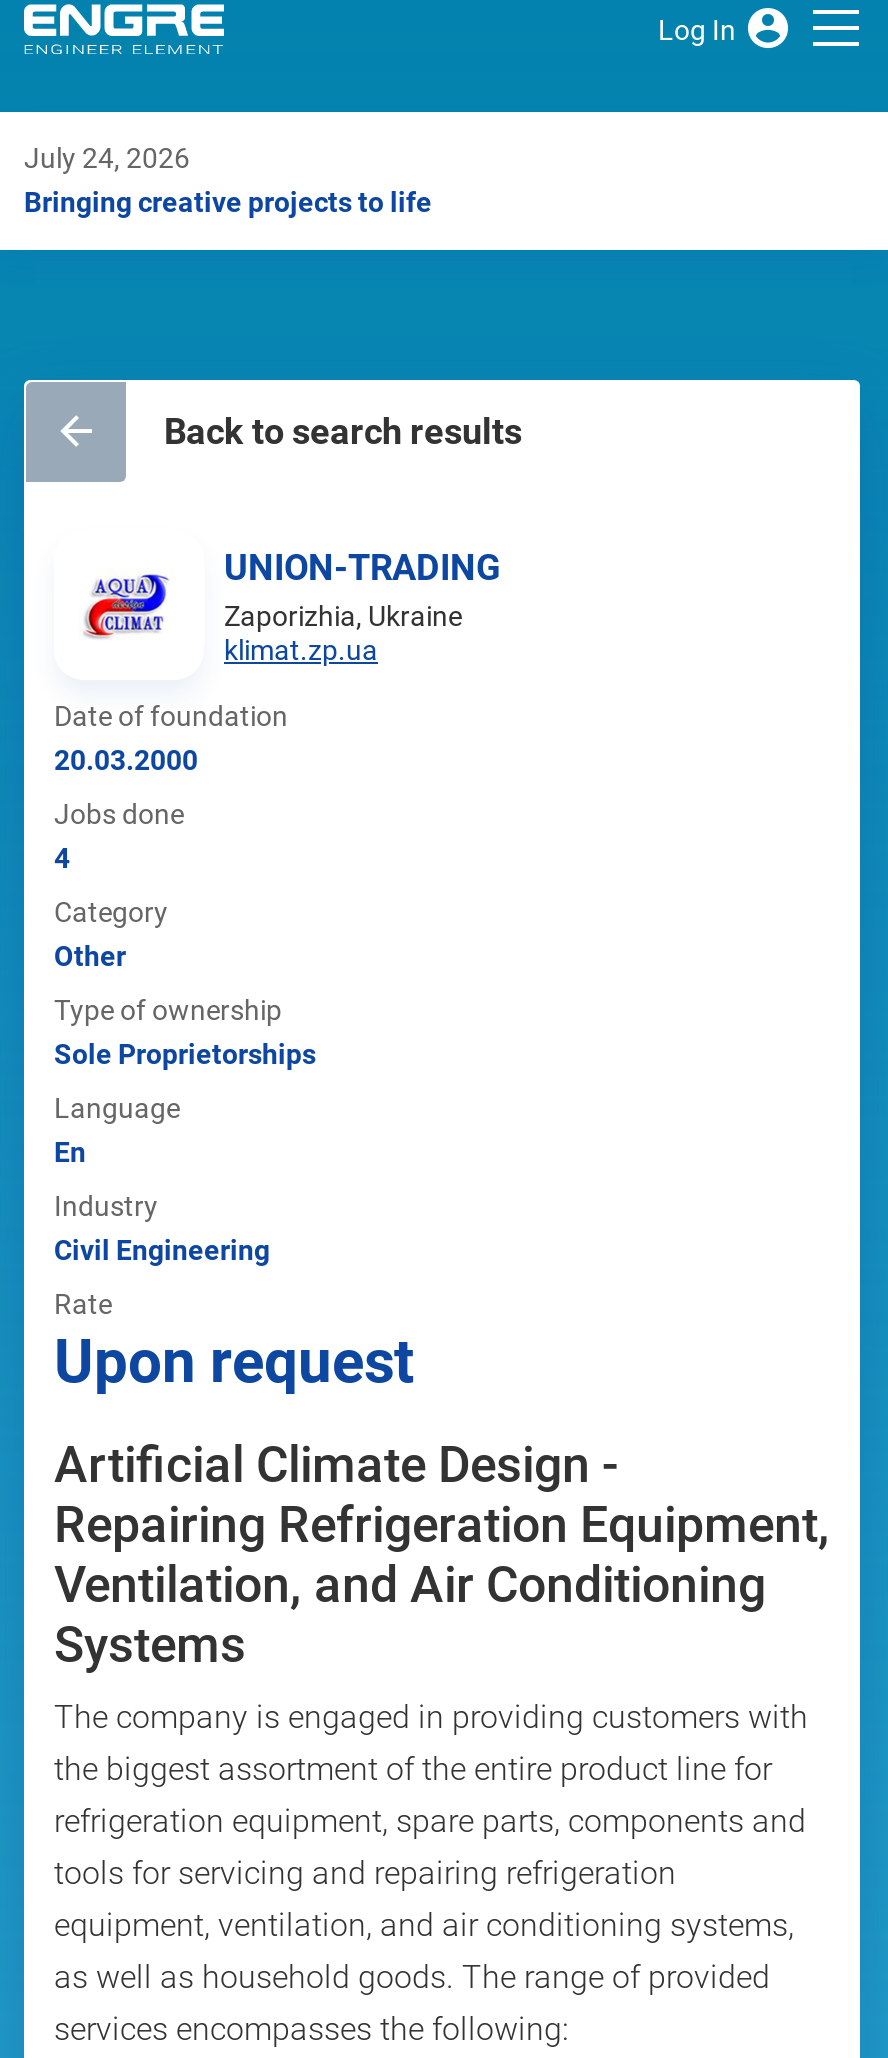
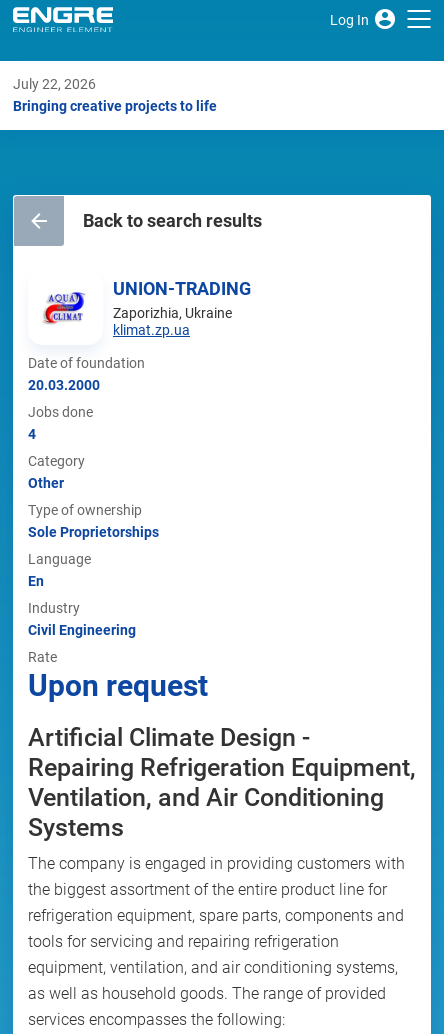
- July 24, 2026
+ July 22, 2026
